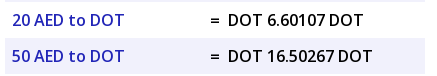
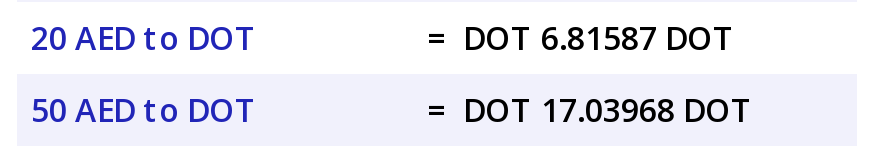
- = DOT 6.60107 DOT
+ = DOT 6.81587 DOT

- = DOT 16.50267 DOT
+ = DOT 17.03968 DOT
